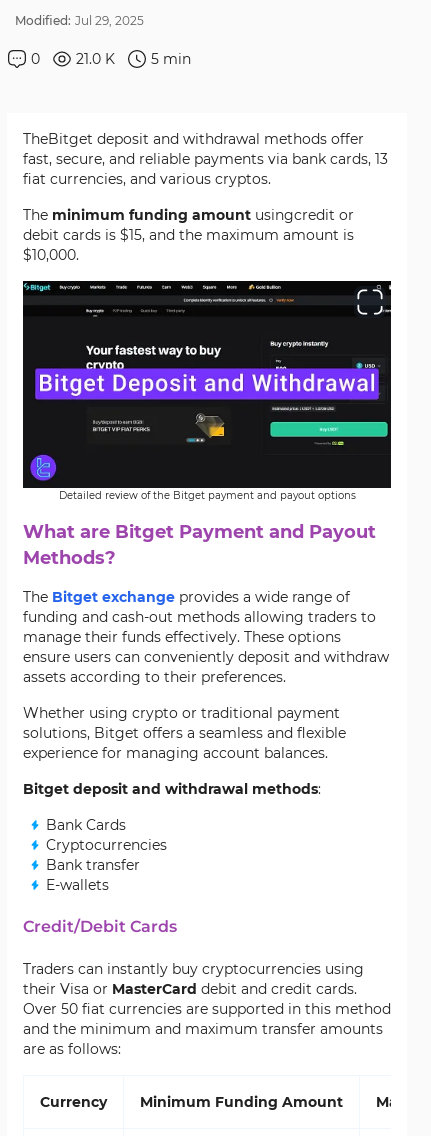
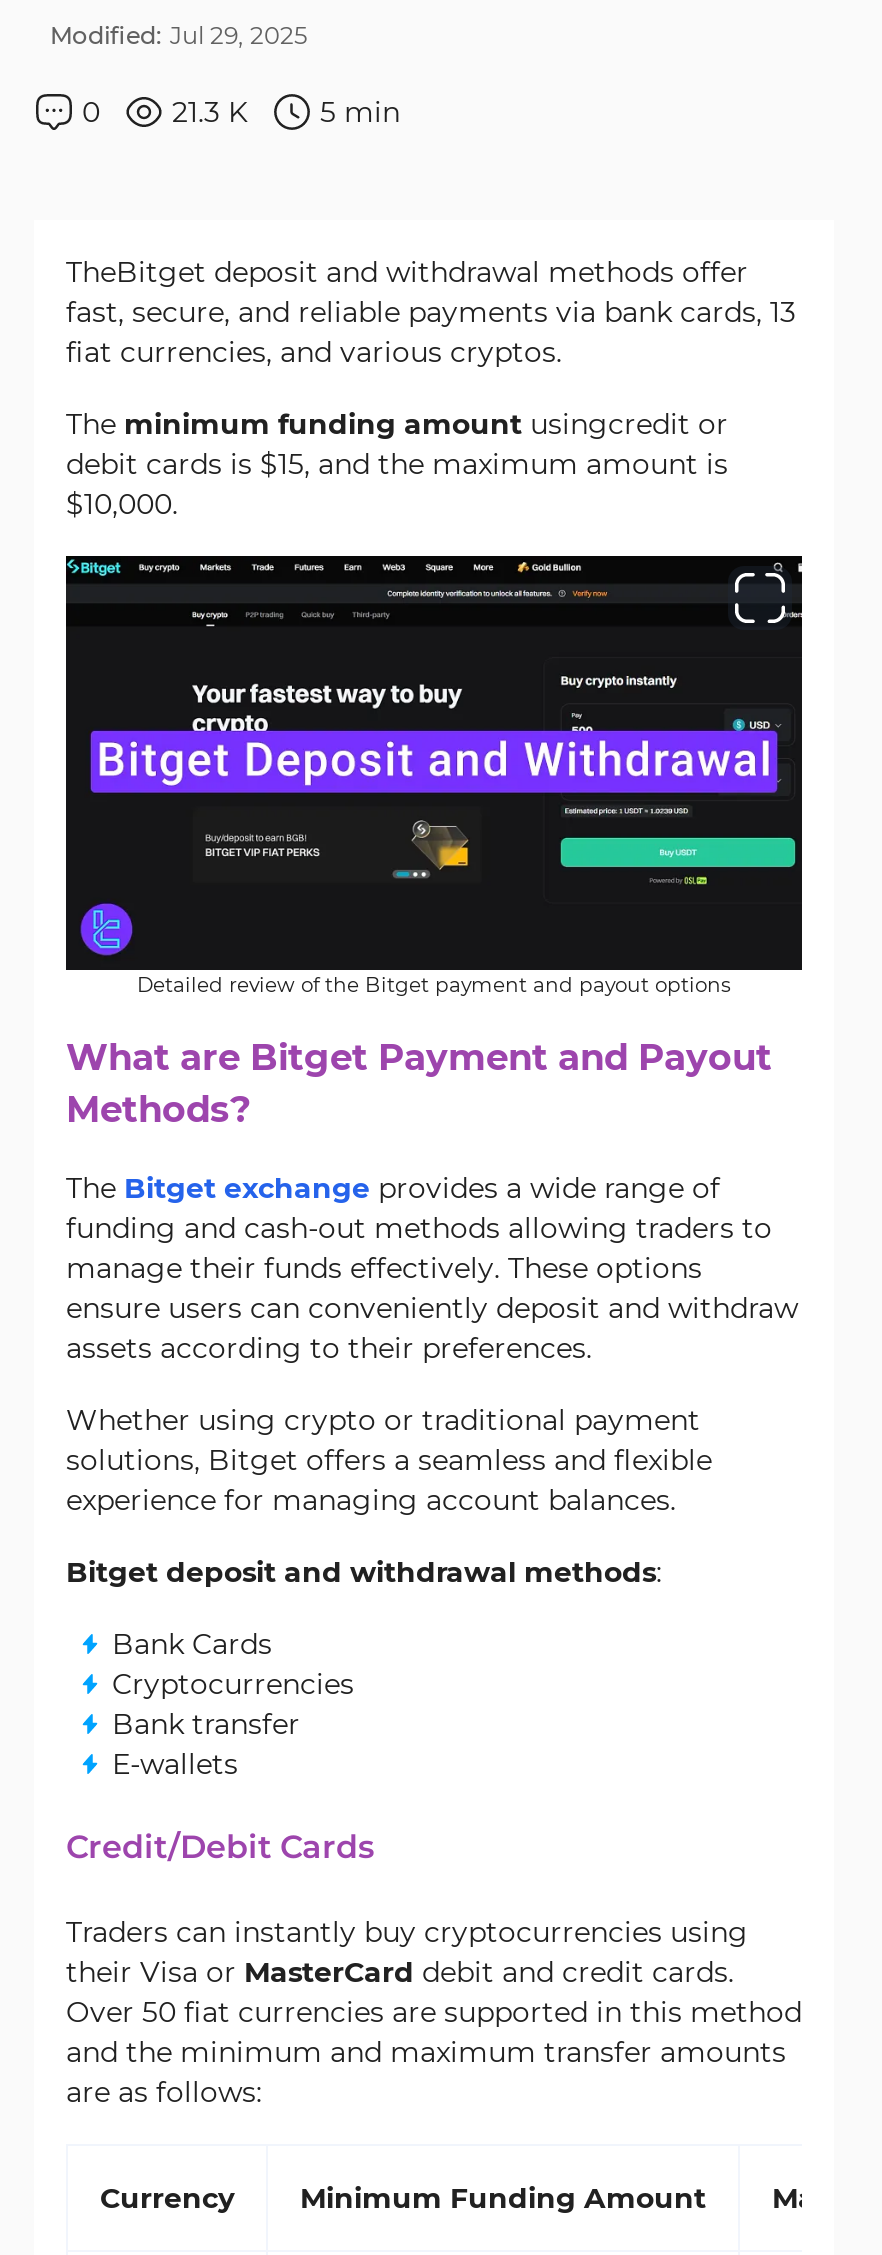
- 21.0 K
+ 21.3 K
